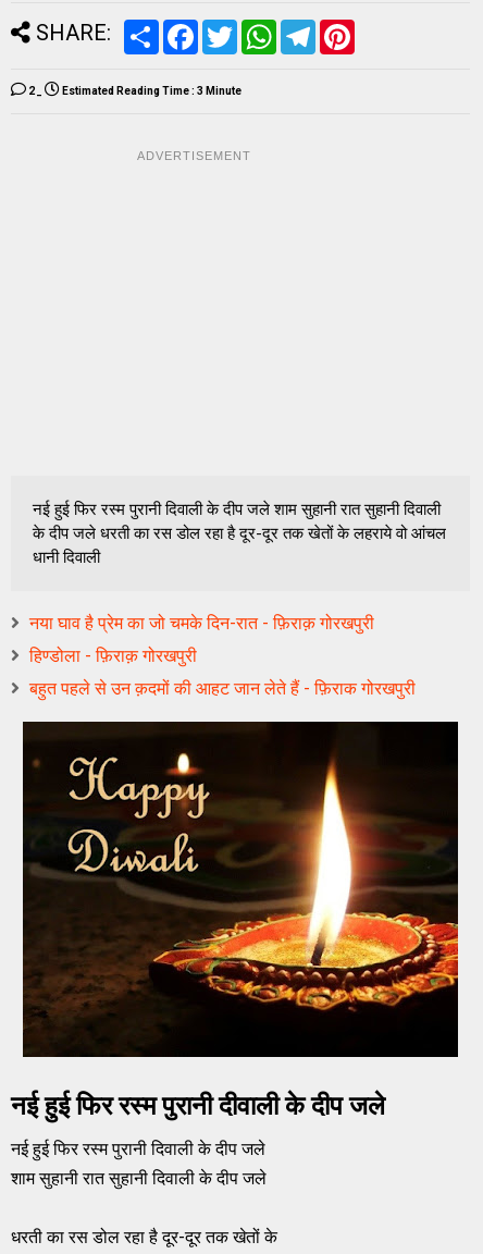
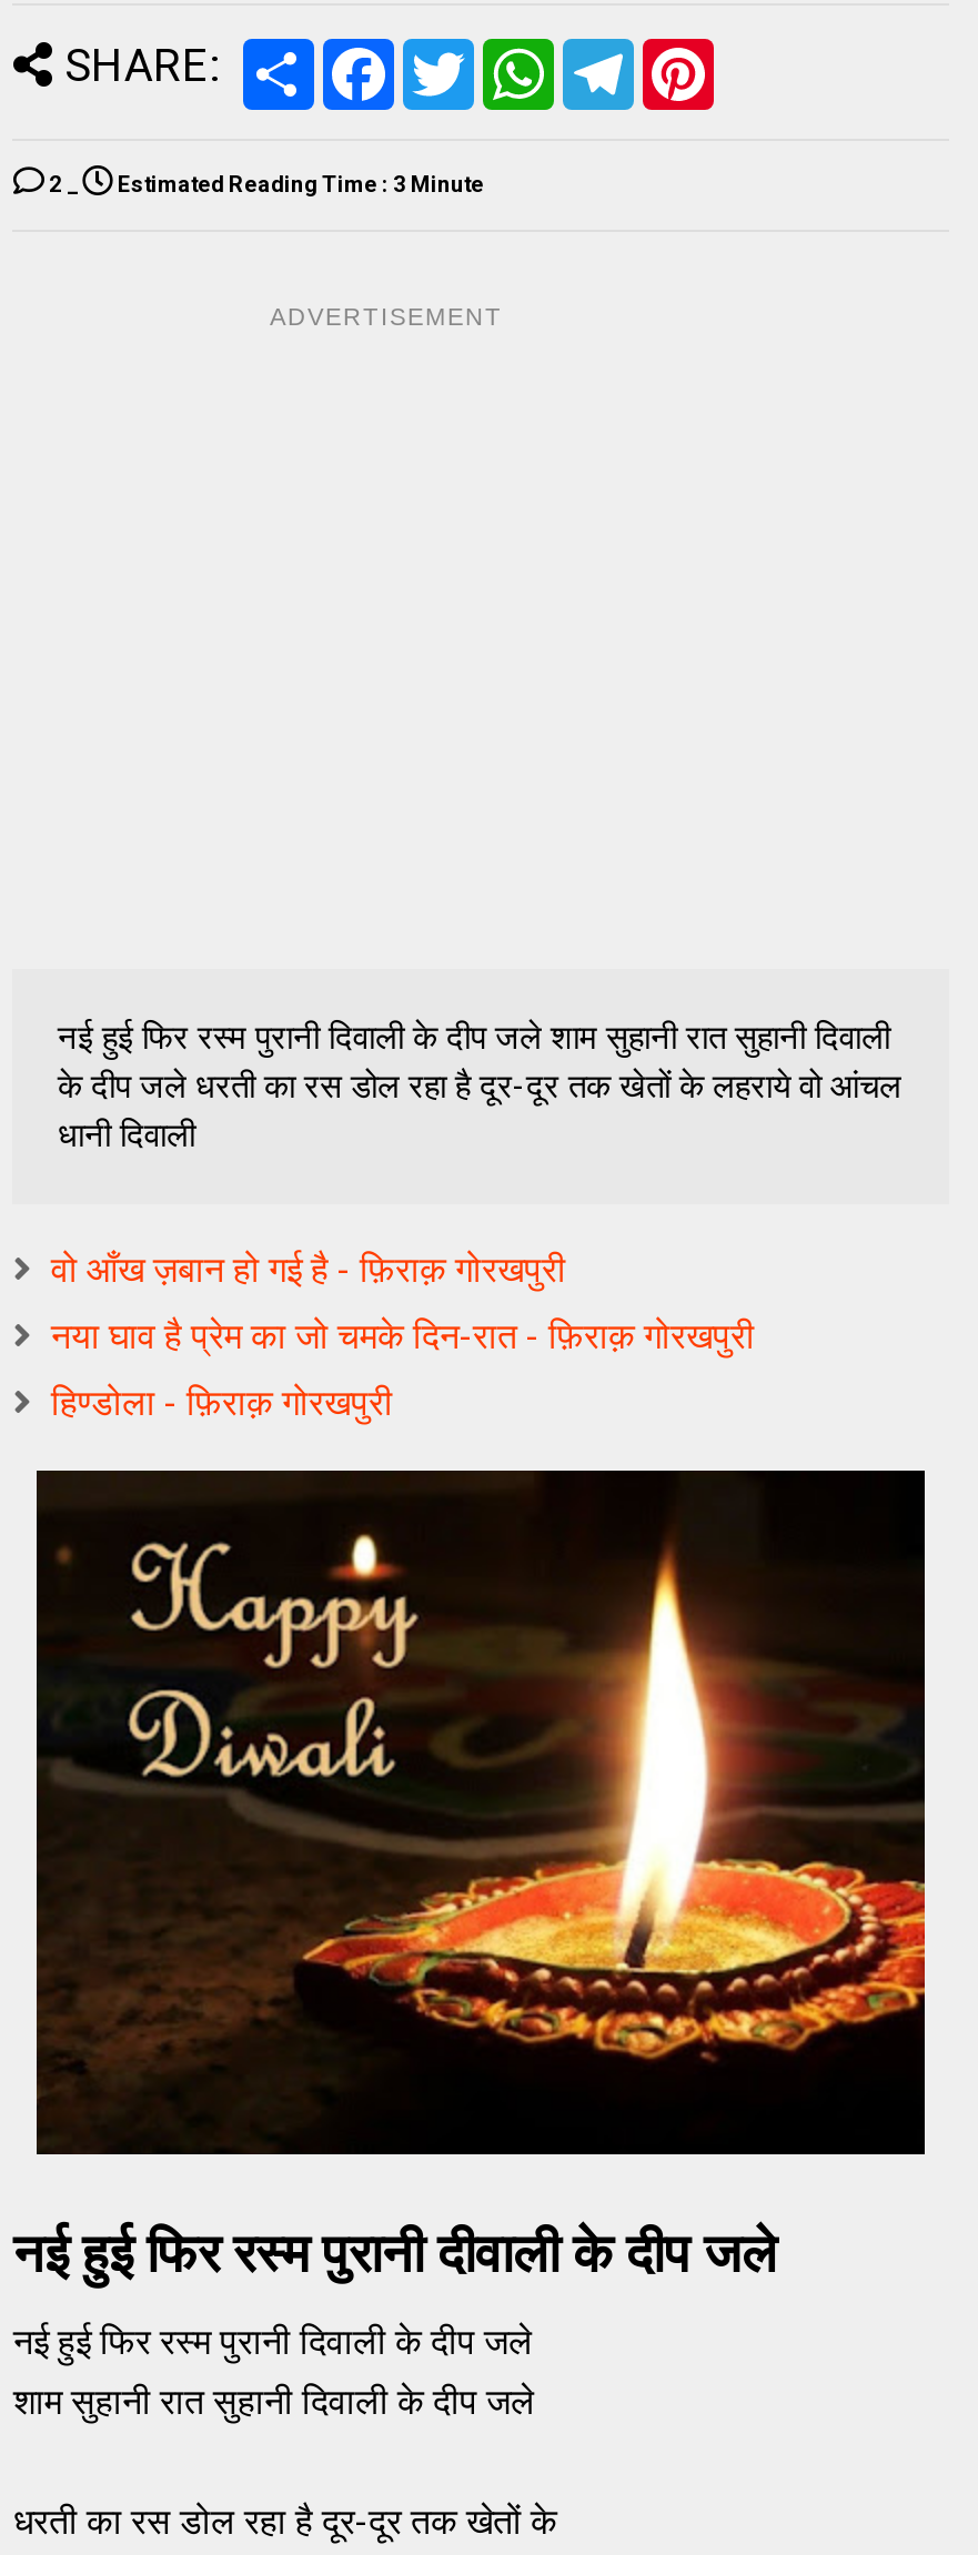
+ वो आँख ज़बान हो गई है - फ़िराक़ गोरखपुरी

moved down: नया घाव है प्रेम का जो चमके दिन-रात - फ़िराक़ गोरखपुरी | हिण्डोला - फ़िराक़ गोरखपुरी

- बहुत पहले से उन क़दमों की आहट जान लेते हैं - फ़िराक गोरखपुरी
